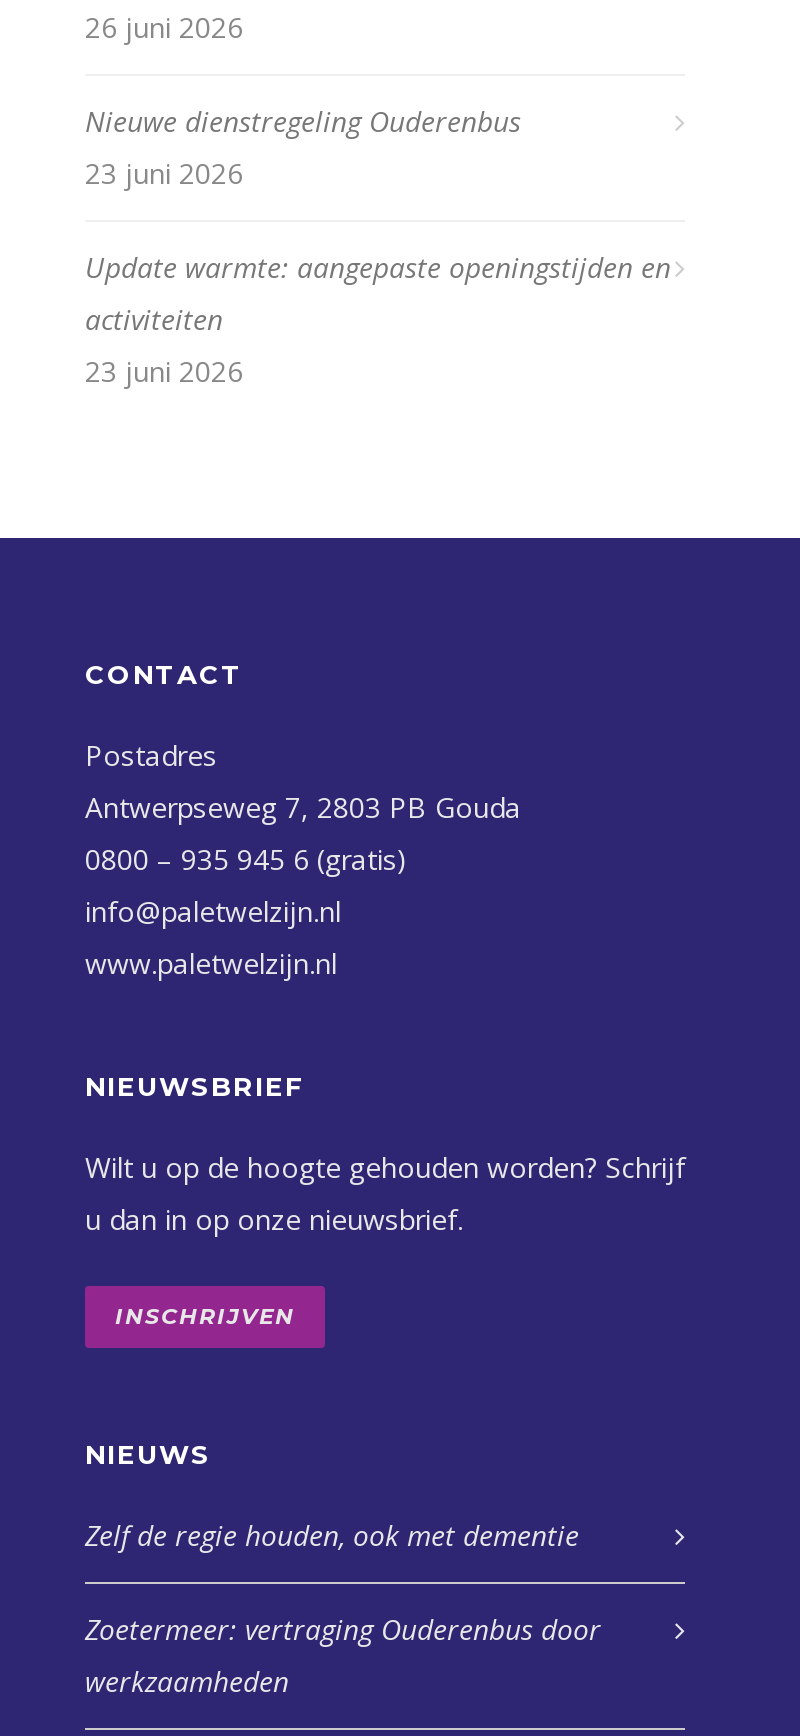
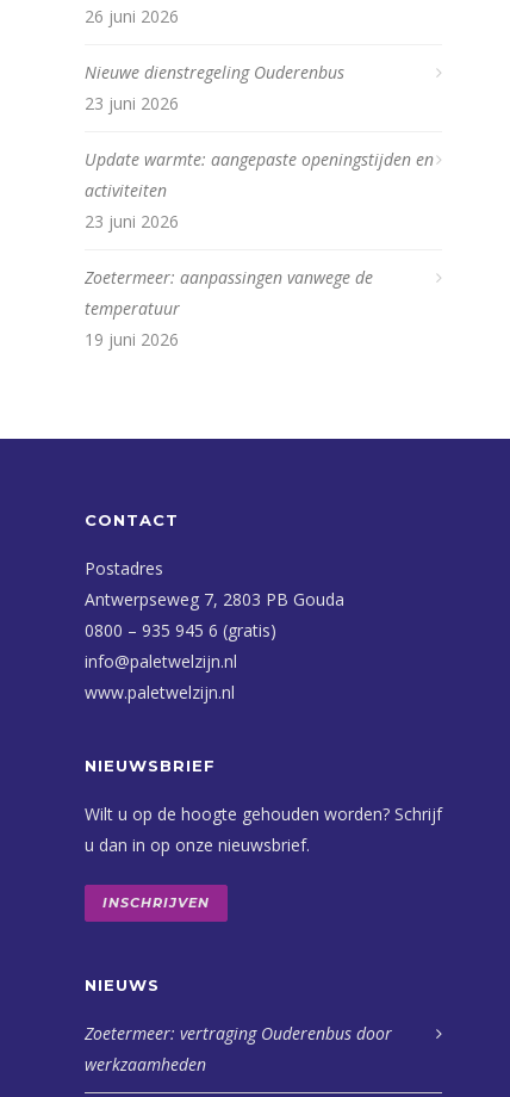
+ Zoetermeer: aanpassingen vanwege de
+ temperatuur
+ 19 juni 2026

moved down: CONTACT | Postadres | Antwerpseweg 7, 2803 PB Gouda | ... | INSCHRIJVEN | NIEUWS

- Zelf de regie houden, ook met dementie
